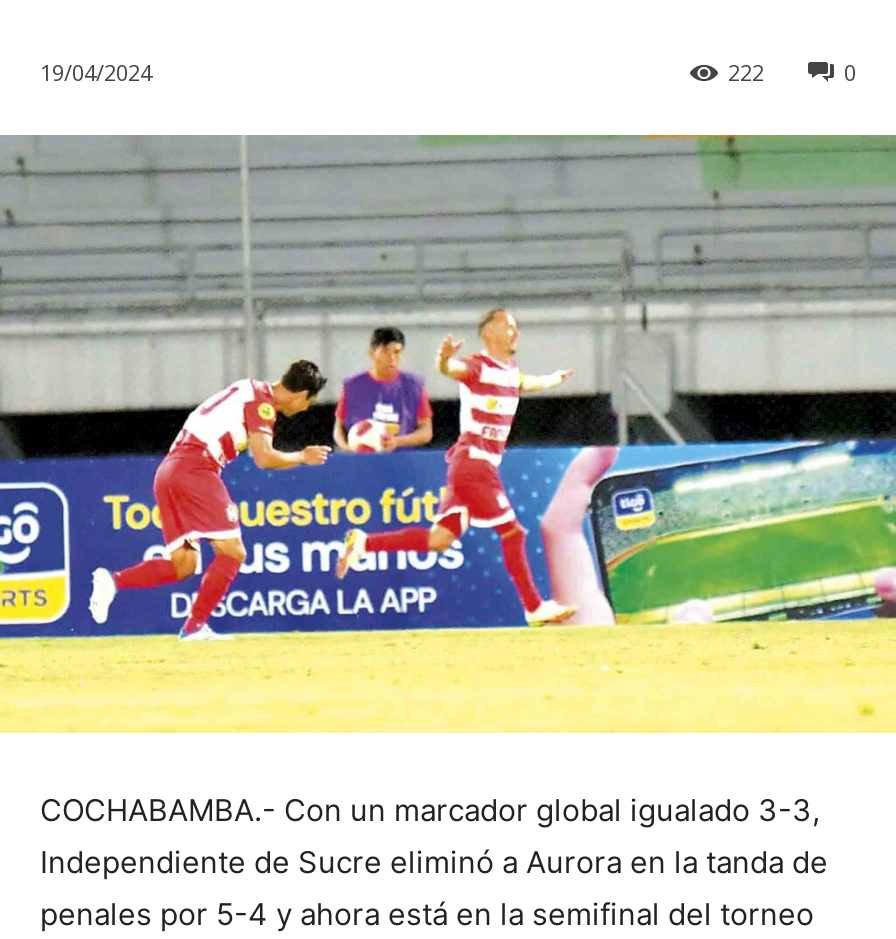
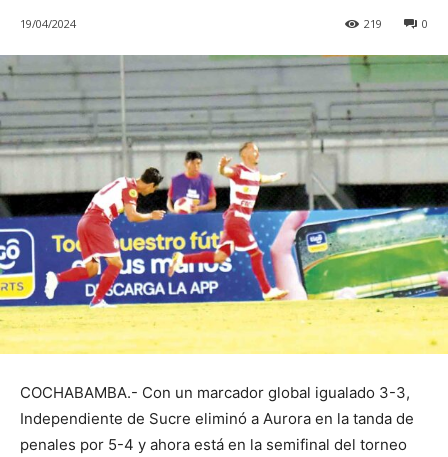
- 222
+ 219
